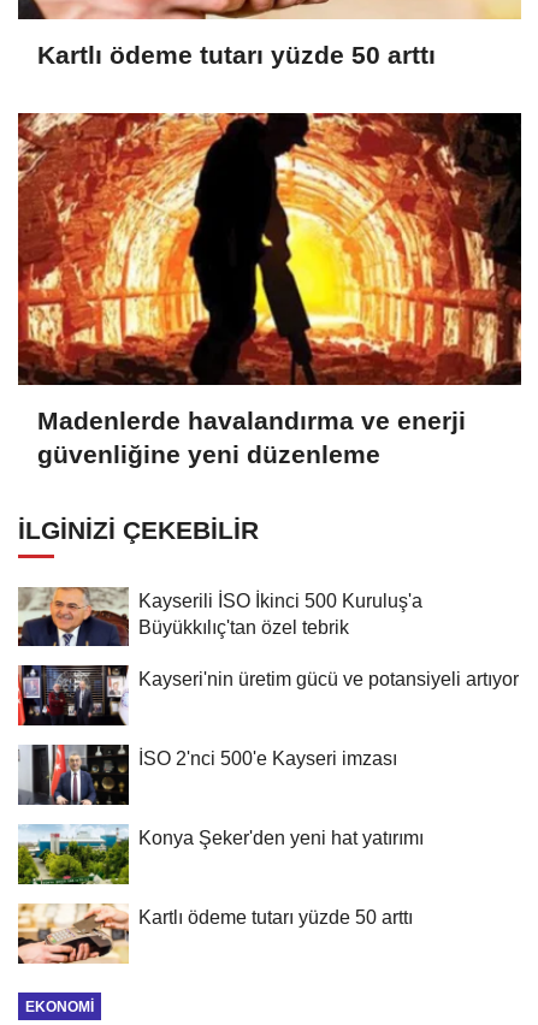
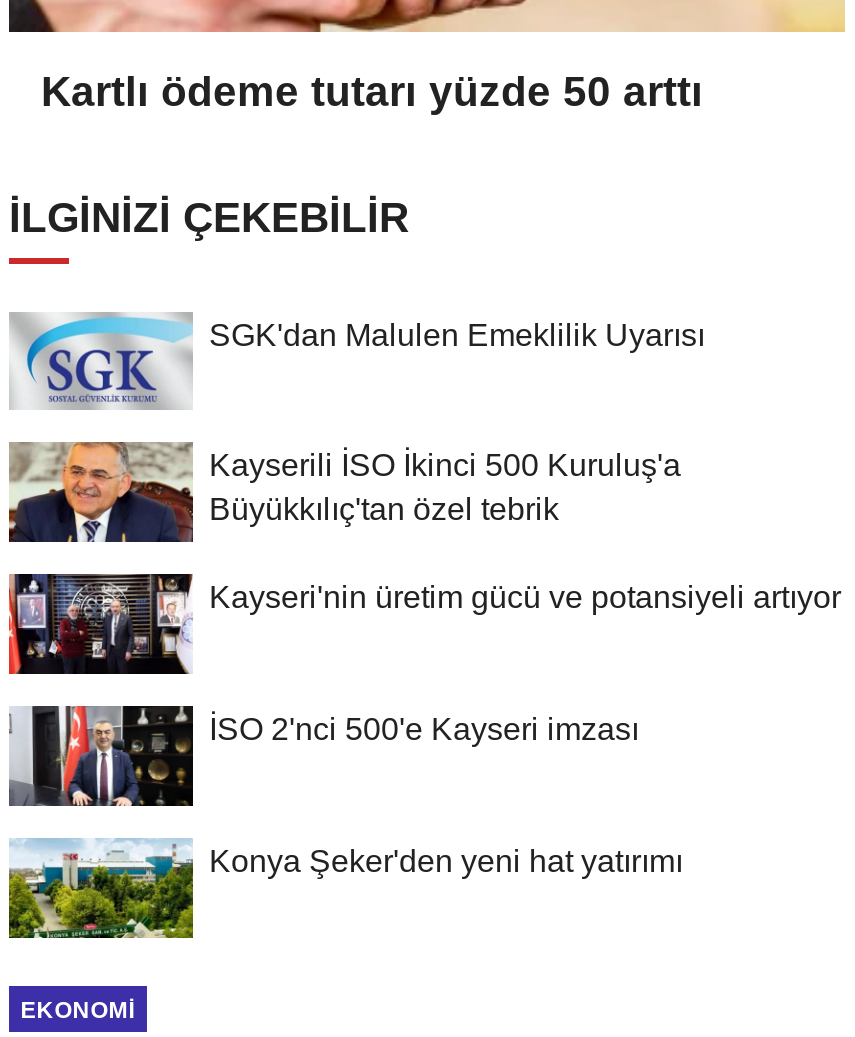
- [image]
- Madenlerde havalandırma ve enerji
- güvenliğine yeni düzenleme

+ [image]
+ SGK'dan Malulen Emeklilik Uyarısı

- [image]
- Kartlı ödeme tutarı yüzde 50 arttı
